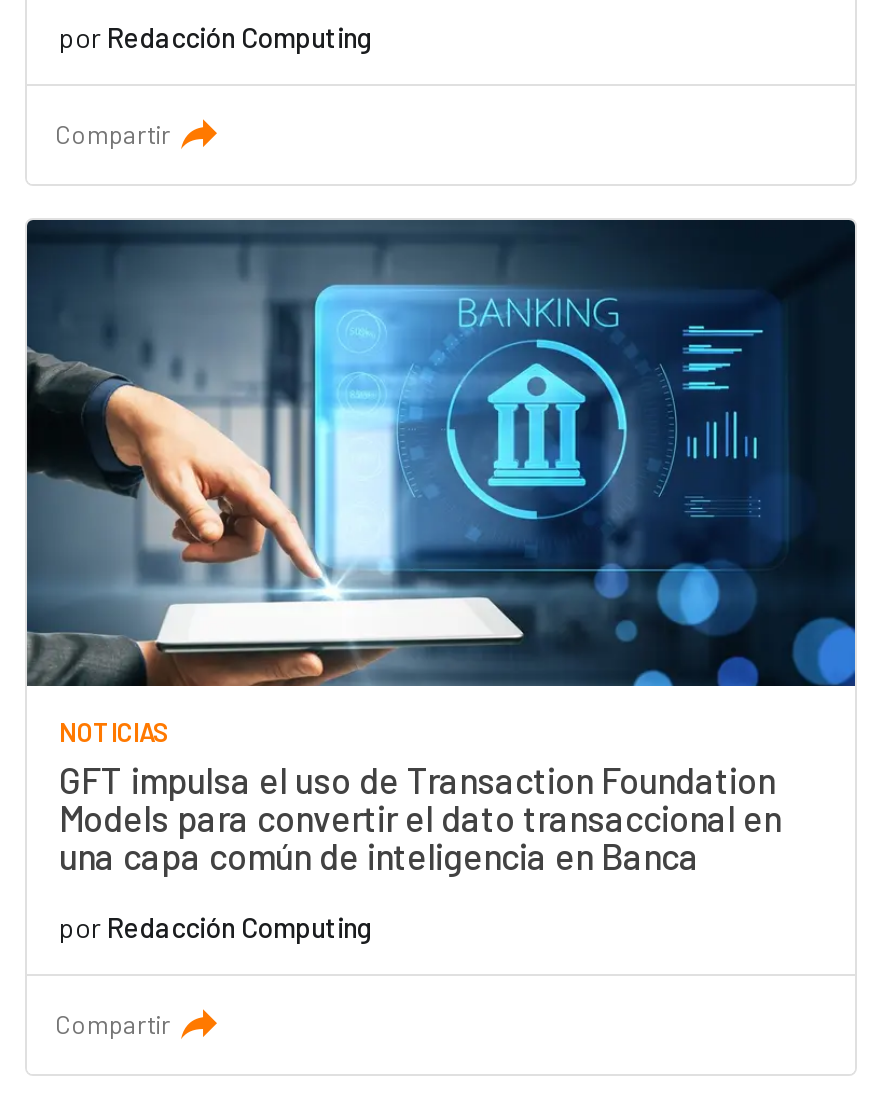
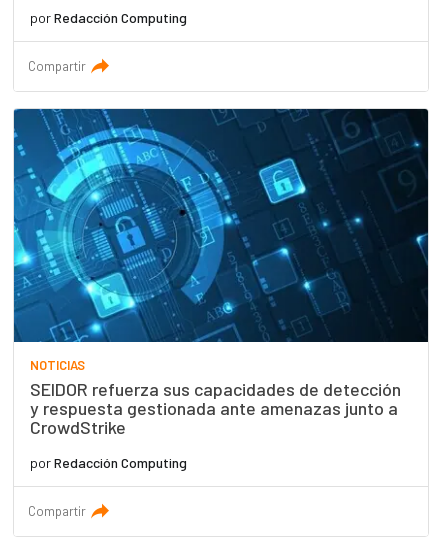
- [image]
- GFT impulsa el uso de Transaction Foundation
- Models para convertir el dato transaccional en
- una capa común de inteligencia en Banca
+ [image]
+ SEIDOR refuerza sus capacidades de detección
+ y respuesta gestionada ante amenazas junto a
+ CrowdStrike
